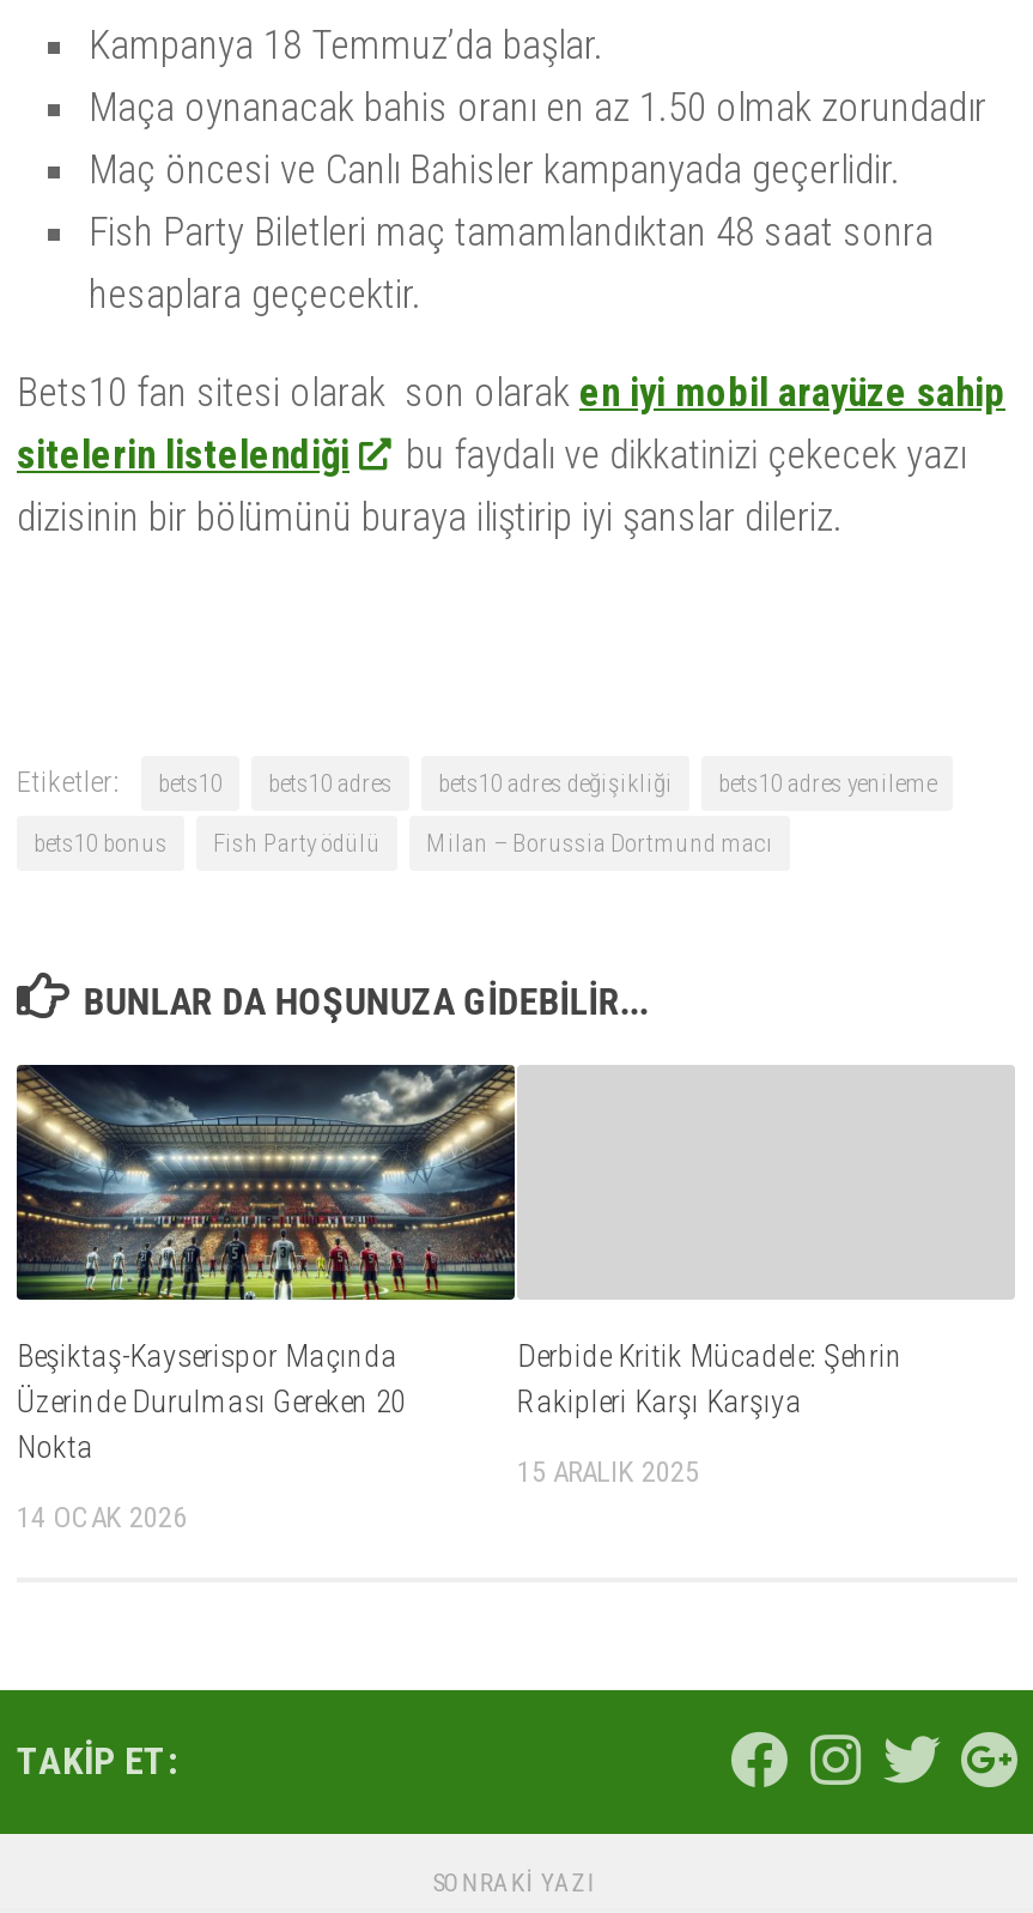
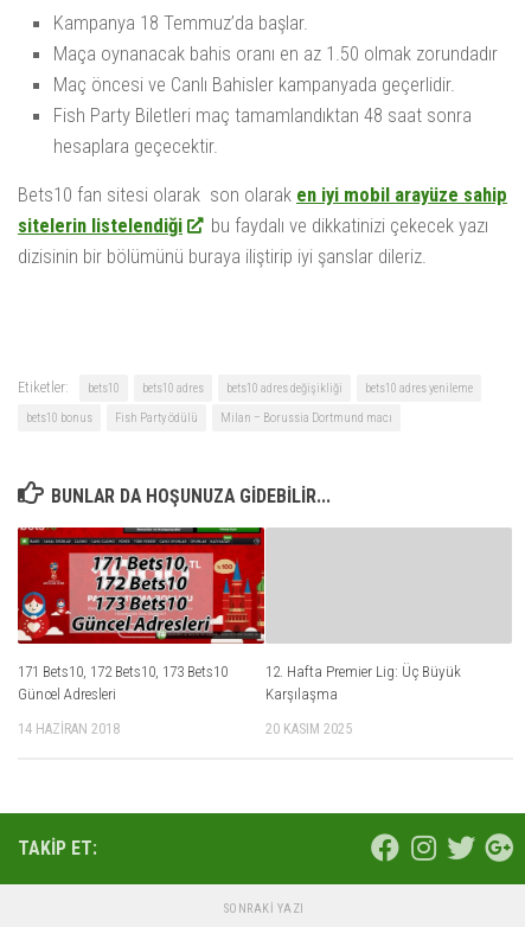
- [image]
- Beşiktaş-Kayserispor Maçında
- Üzerinde Durulması Gereken 20
- Nokta
+ [image]
+ 171 Bets10, 172 Bets10, 173 Bets10
+ Güncel Adresleri

- Derbide Kritik Mücadele: Şehrin
- Rakipleri Karşı Karşıya
+ 12. Hafta Premier Lig: Üç Büyük
+ Karşılaşma

- 15 ARALIK 2025
+ 20 KASIM 2025

- 14 OCAK 2026
+ 14 HAZIRAN 2018
